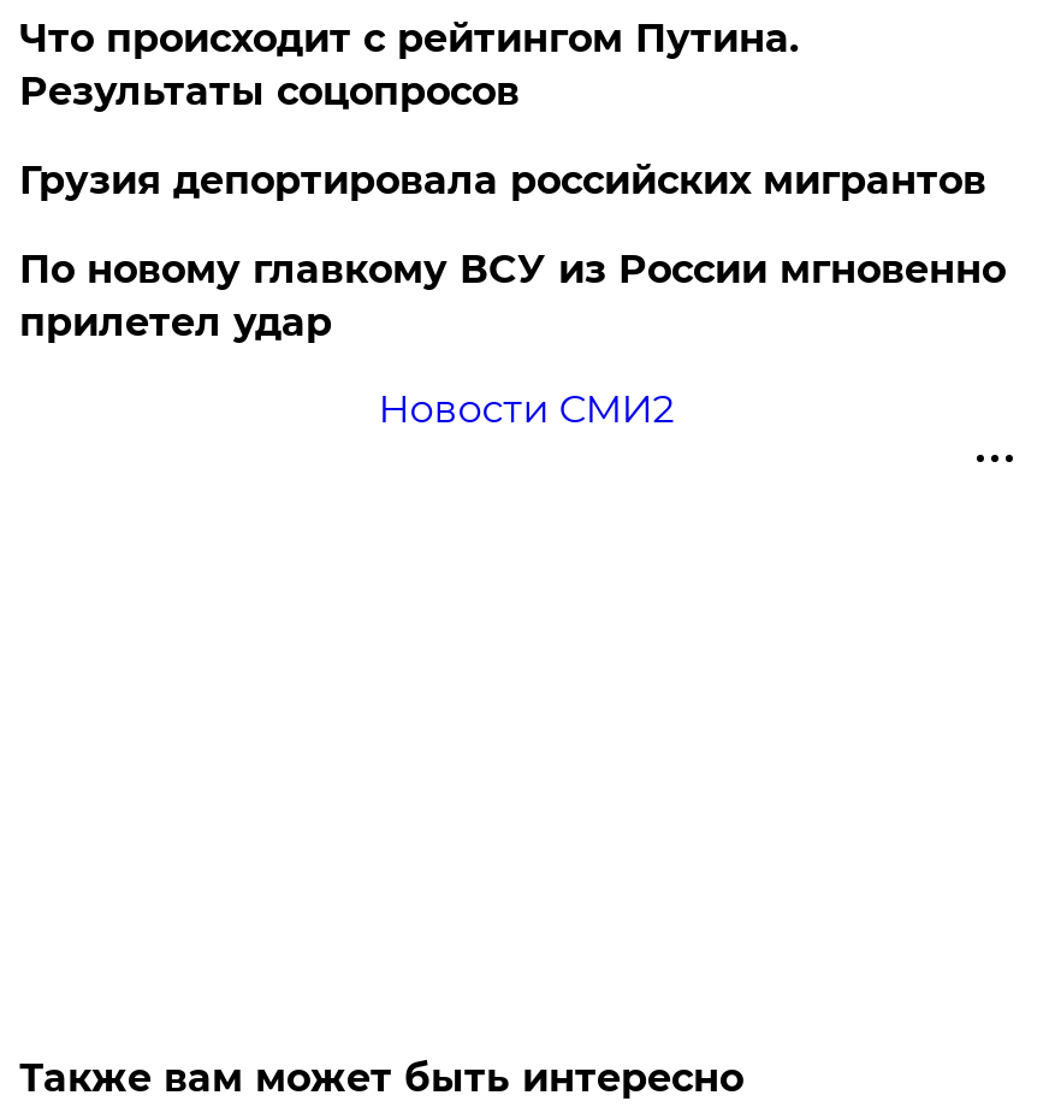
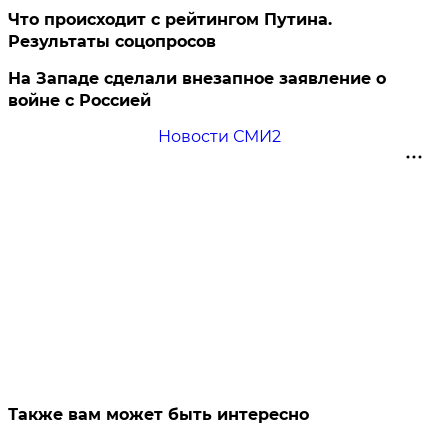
- Грузия депортировала российских мигрантов
- По новому главкому ВСУ из России мгновенно
- прилетел удар
+ На Западе сделали внезапное заявление о
+ войне с Россией
